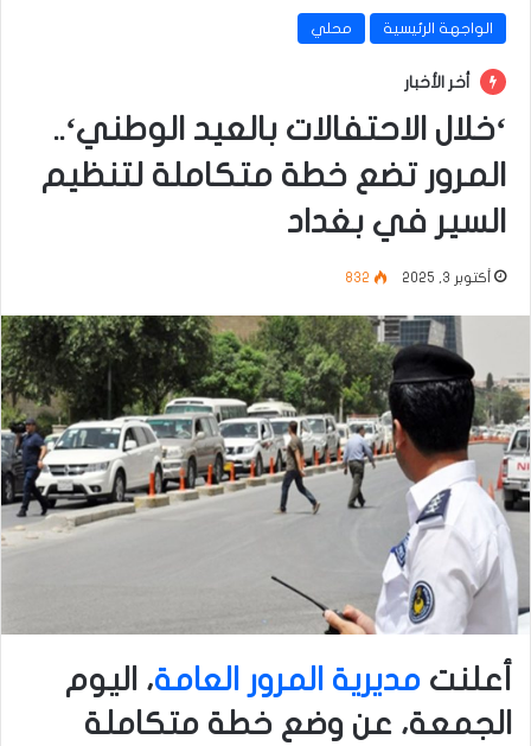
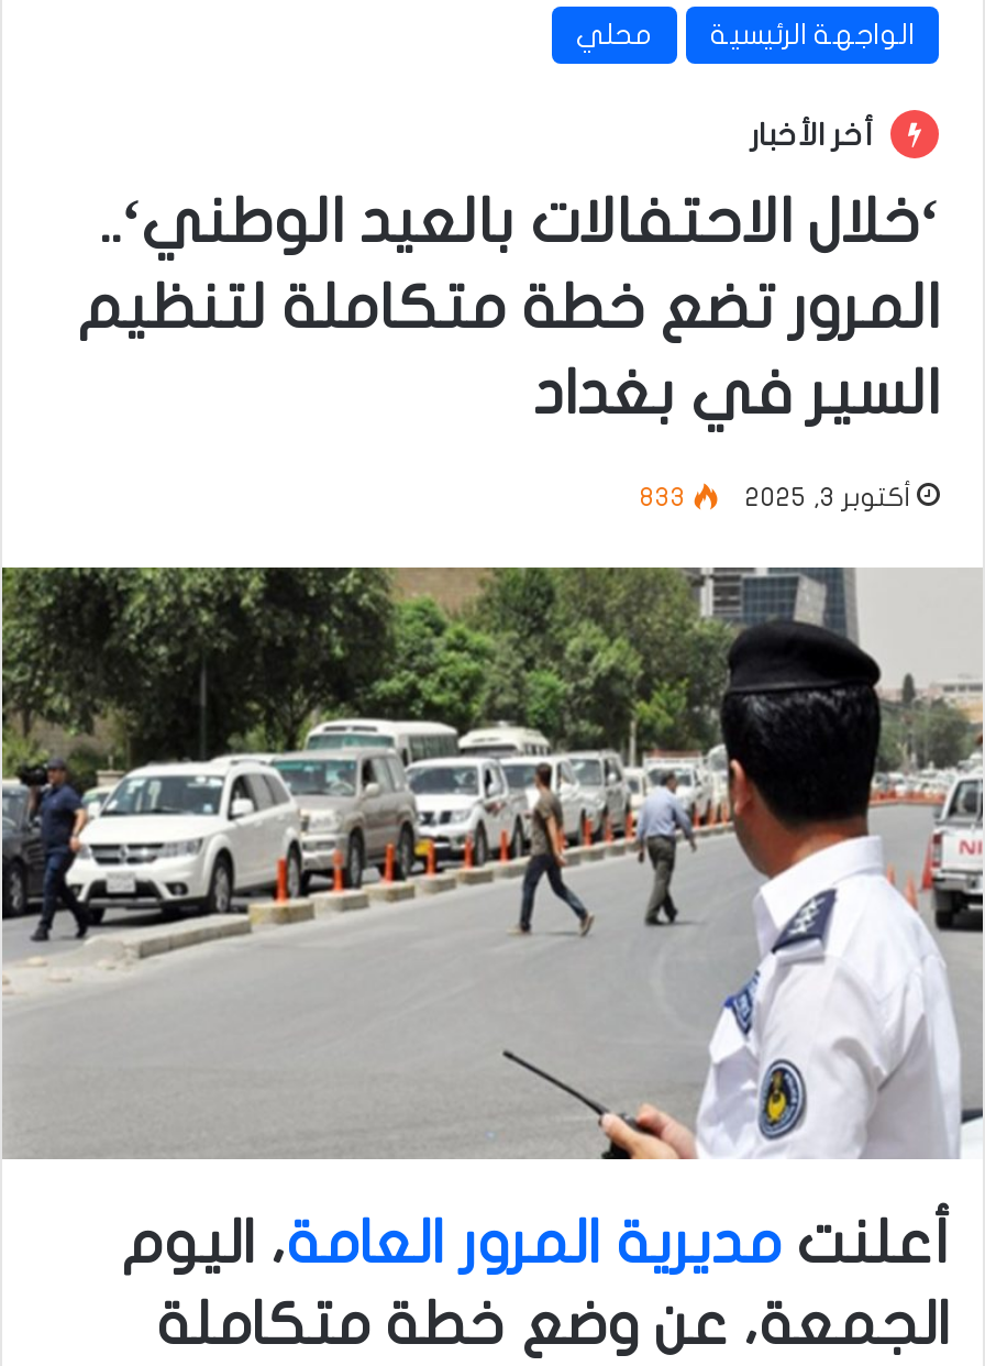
- 832
+ 833
